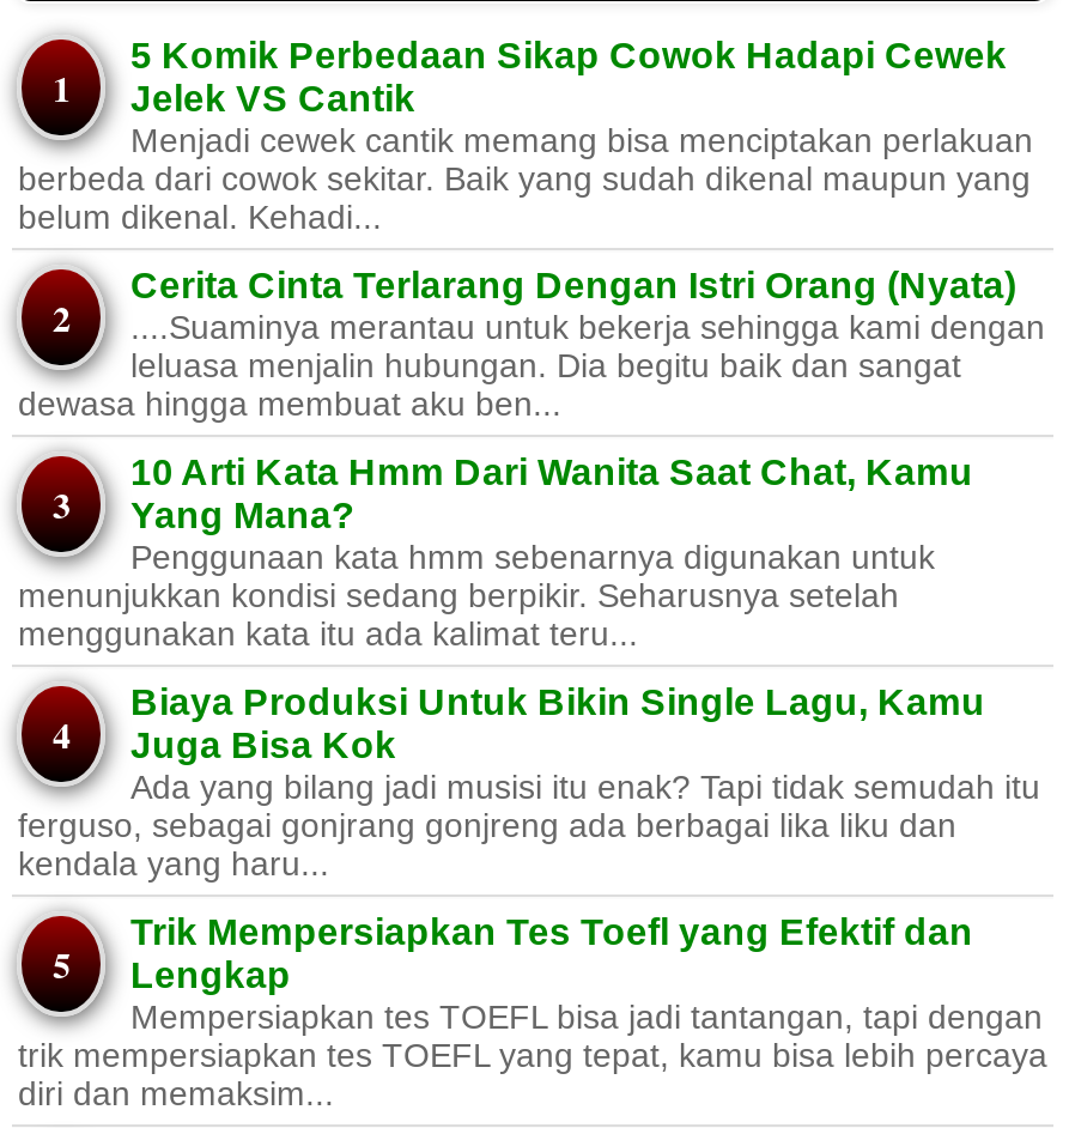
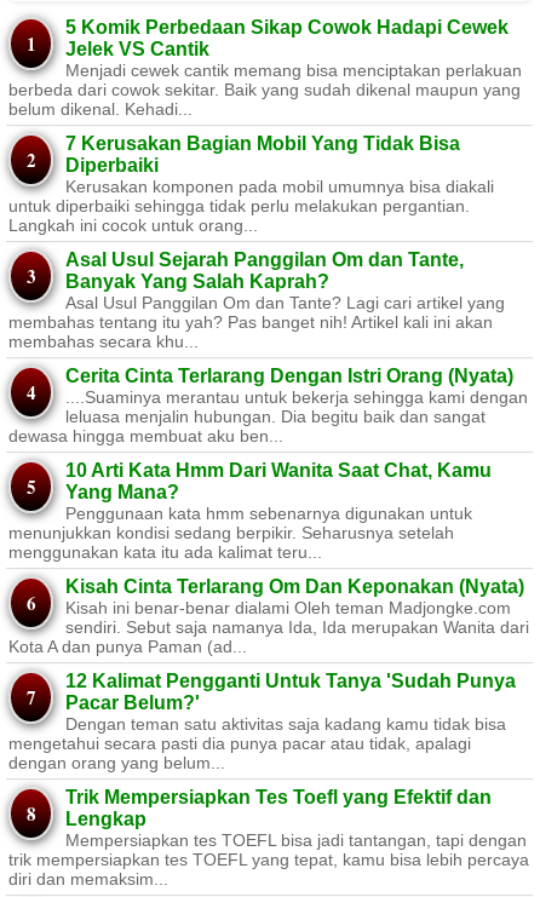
+ 7 Kerusakan Bagian Mobil Yang Tidak Bisa
+ Diperbaiki
+ Kerusakan komponen pada mobil umumnya bisa diakali
+ untuk diperbaiki sehingga tidak perlu melakukan pergantian.
+ Langkah ini cocok untuk orang...
+ Asal Usul Sejarah Panggilan Om dan Tante,
+ Banyak Yang Salah Kaprah?
+ Asal Usul Panggilan Om dan Tante? Lagi cari artikel yang
+ membahas tentang itu yah? Pas banget nih! Artikel kali ini akan
+ membahas secara khu...

- Biaya Produksi Untuk Bikin Single Lagu, Kamu
- Juga Bisa Kok
- Ada yang bilang jadi musisi itu enak? Tapi tidak semudah itu
- ferguso, sebagai gonjrang gonjreng ada berbagai lika liku dan
- kendala yang haru...
+ Kisah Cinta Terlarang Om Dan Keponakan (Nyata)
+ Kisah ini benar-benar dialami Oleh teman Madjongke.com
+ sendiri. Sebut saja namanya Ida, Ida merupakan Wanita dari
+ Kota A dan punya Paman (ad...
+ 12 Kalimat Pengganti Untuk Tanya 'Sudah Punya
+ Pacar Belum?'
+ Dengan teman satu aktivitas saja kadang kamu tidak bisa
+ mengetahui secara pasti dia punya pacar atau tidak, apalagi
+ dengan orang yang belum...
